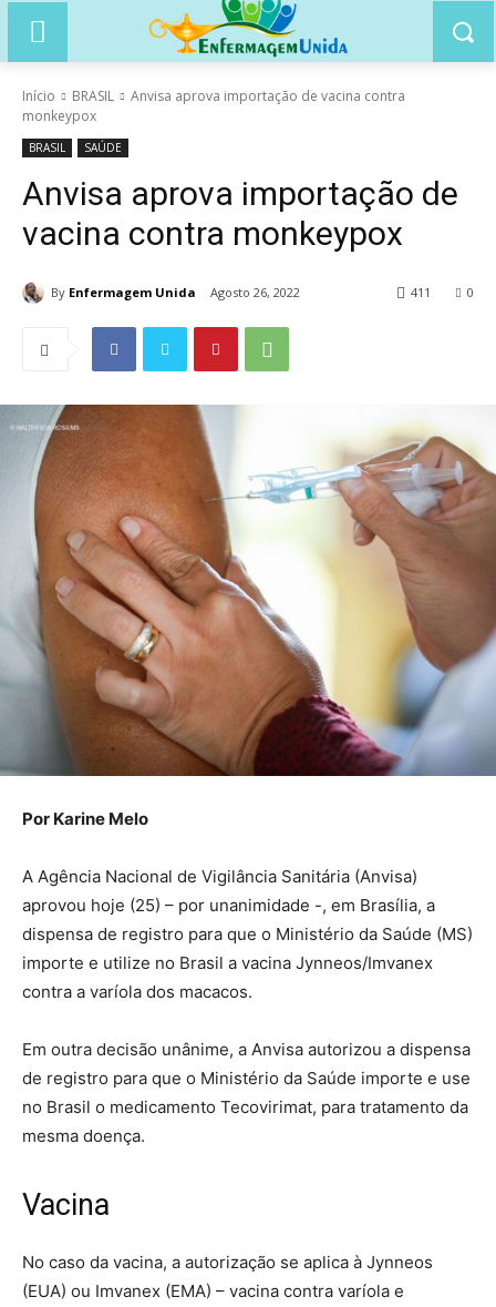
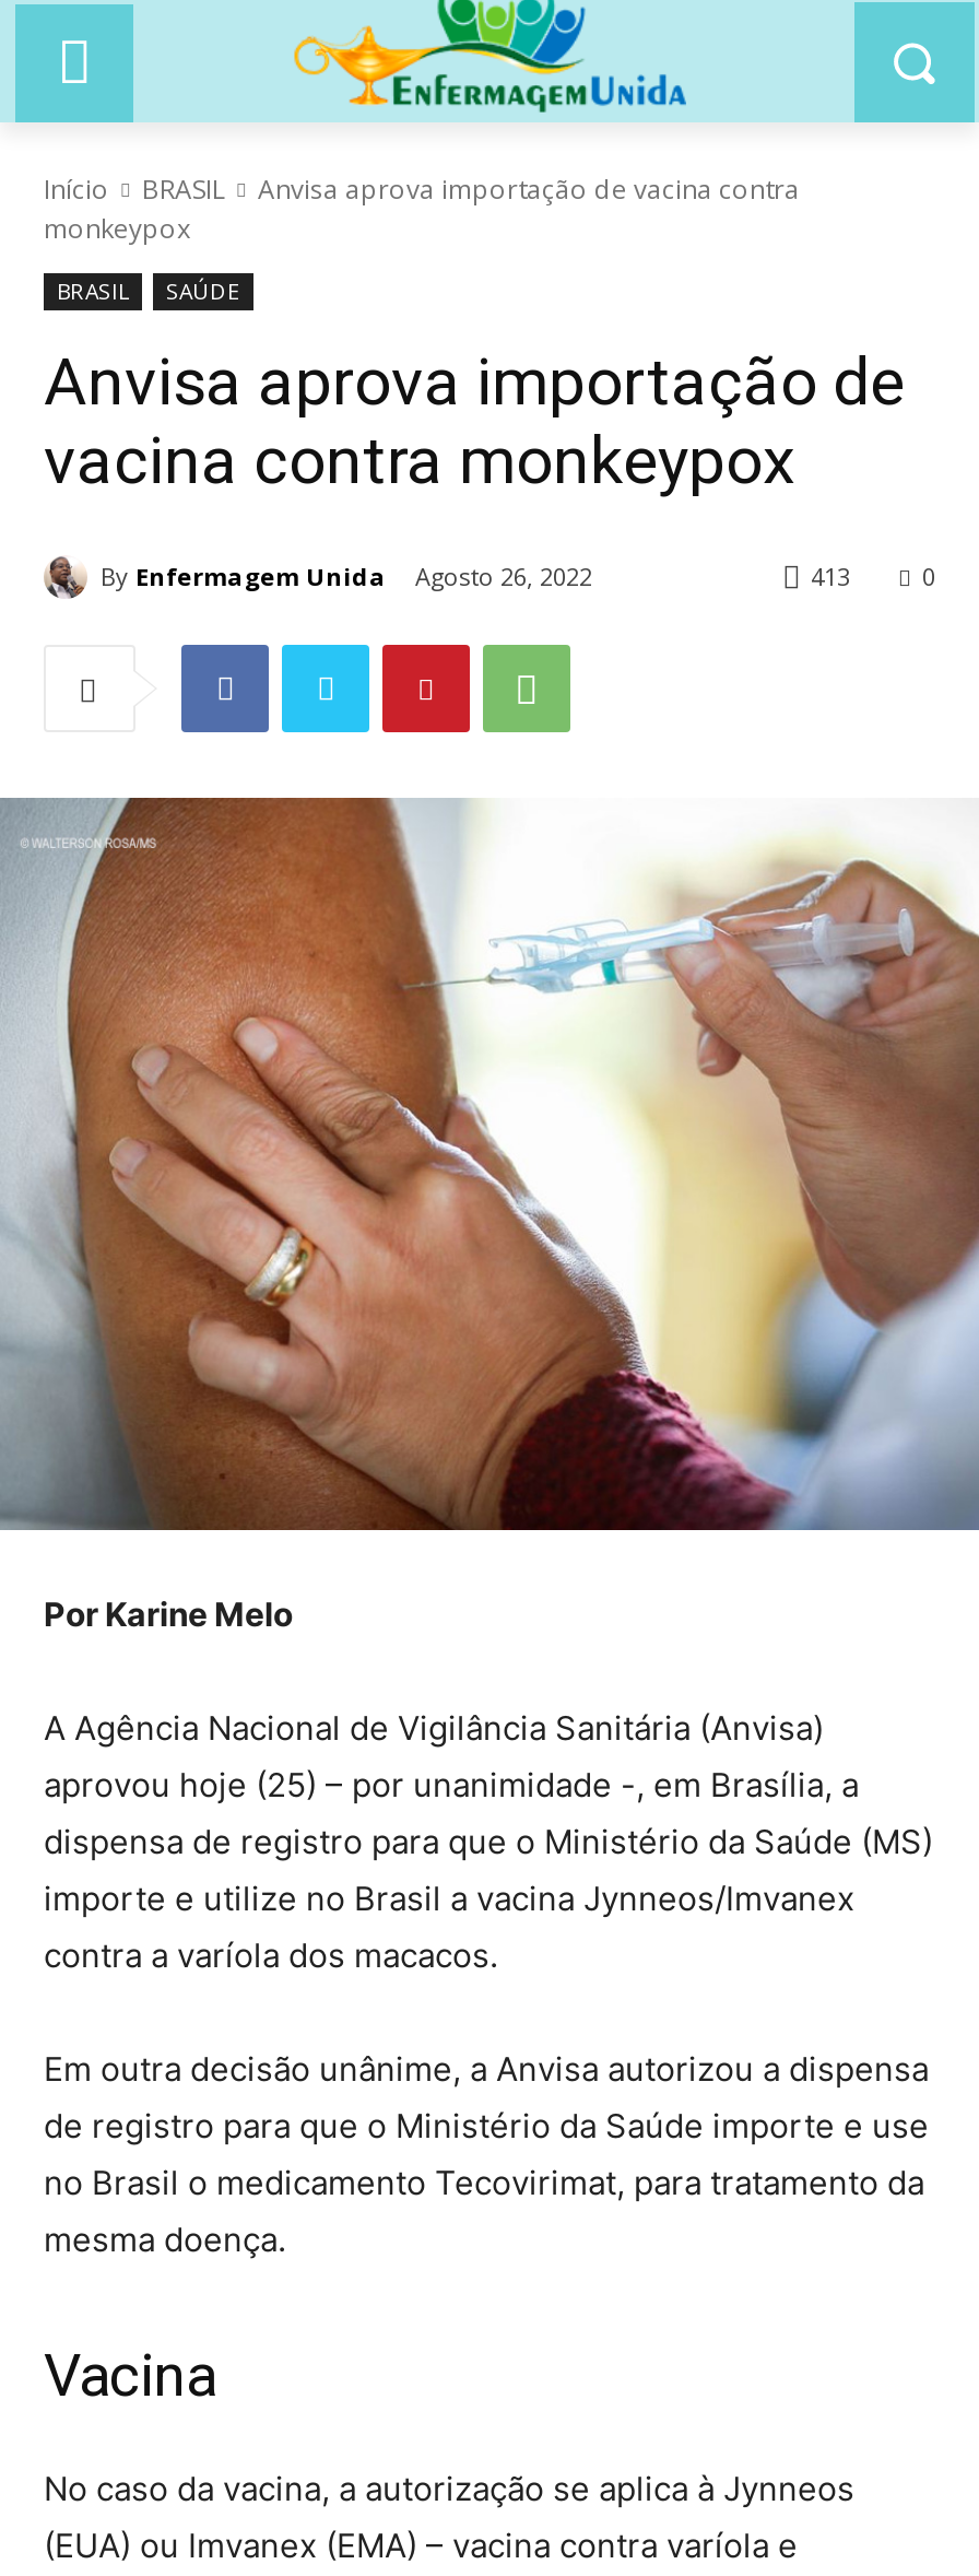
- 411
+ 413
